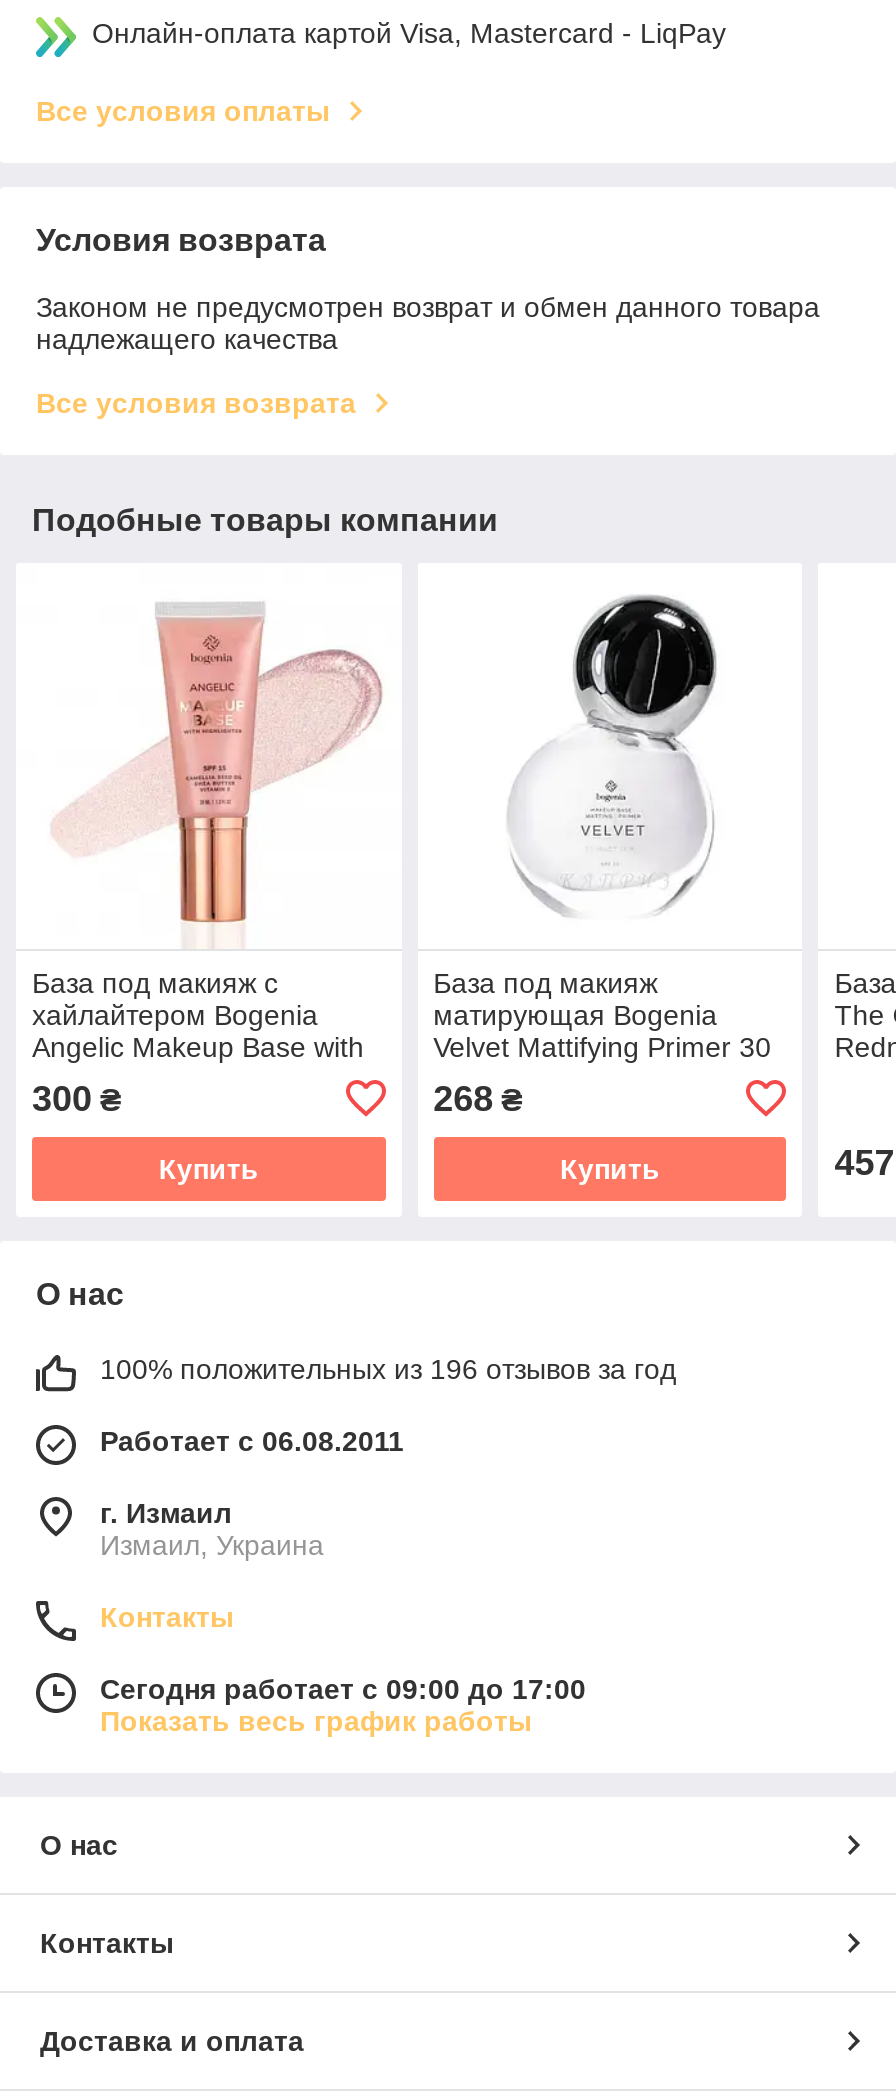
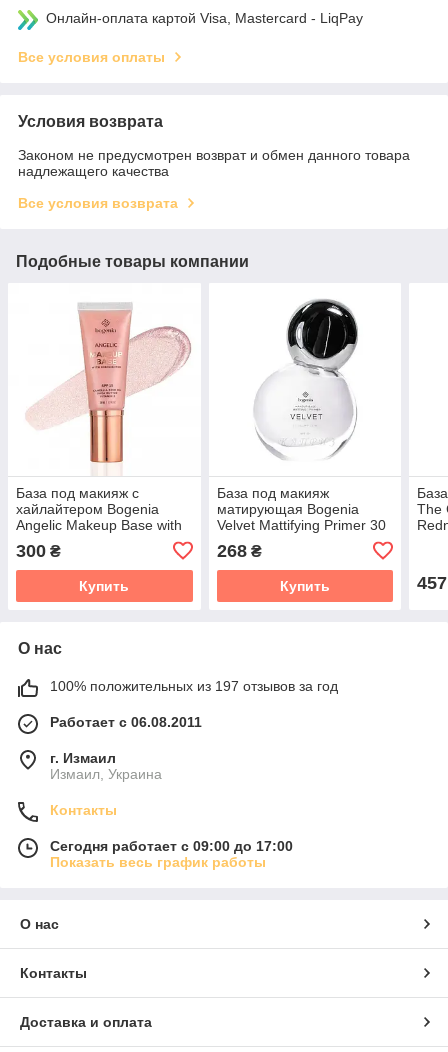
- 100% положительных из 196 отзывов за год
+ 100% положительных из 197 отзывов за год
